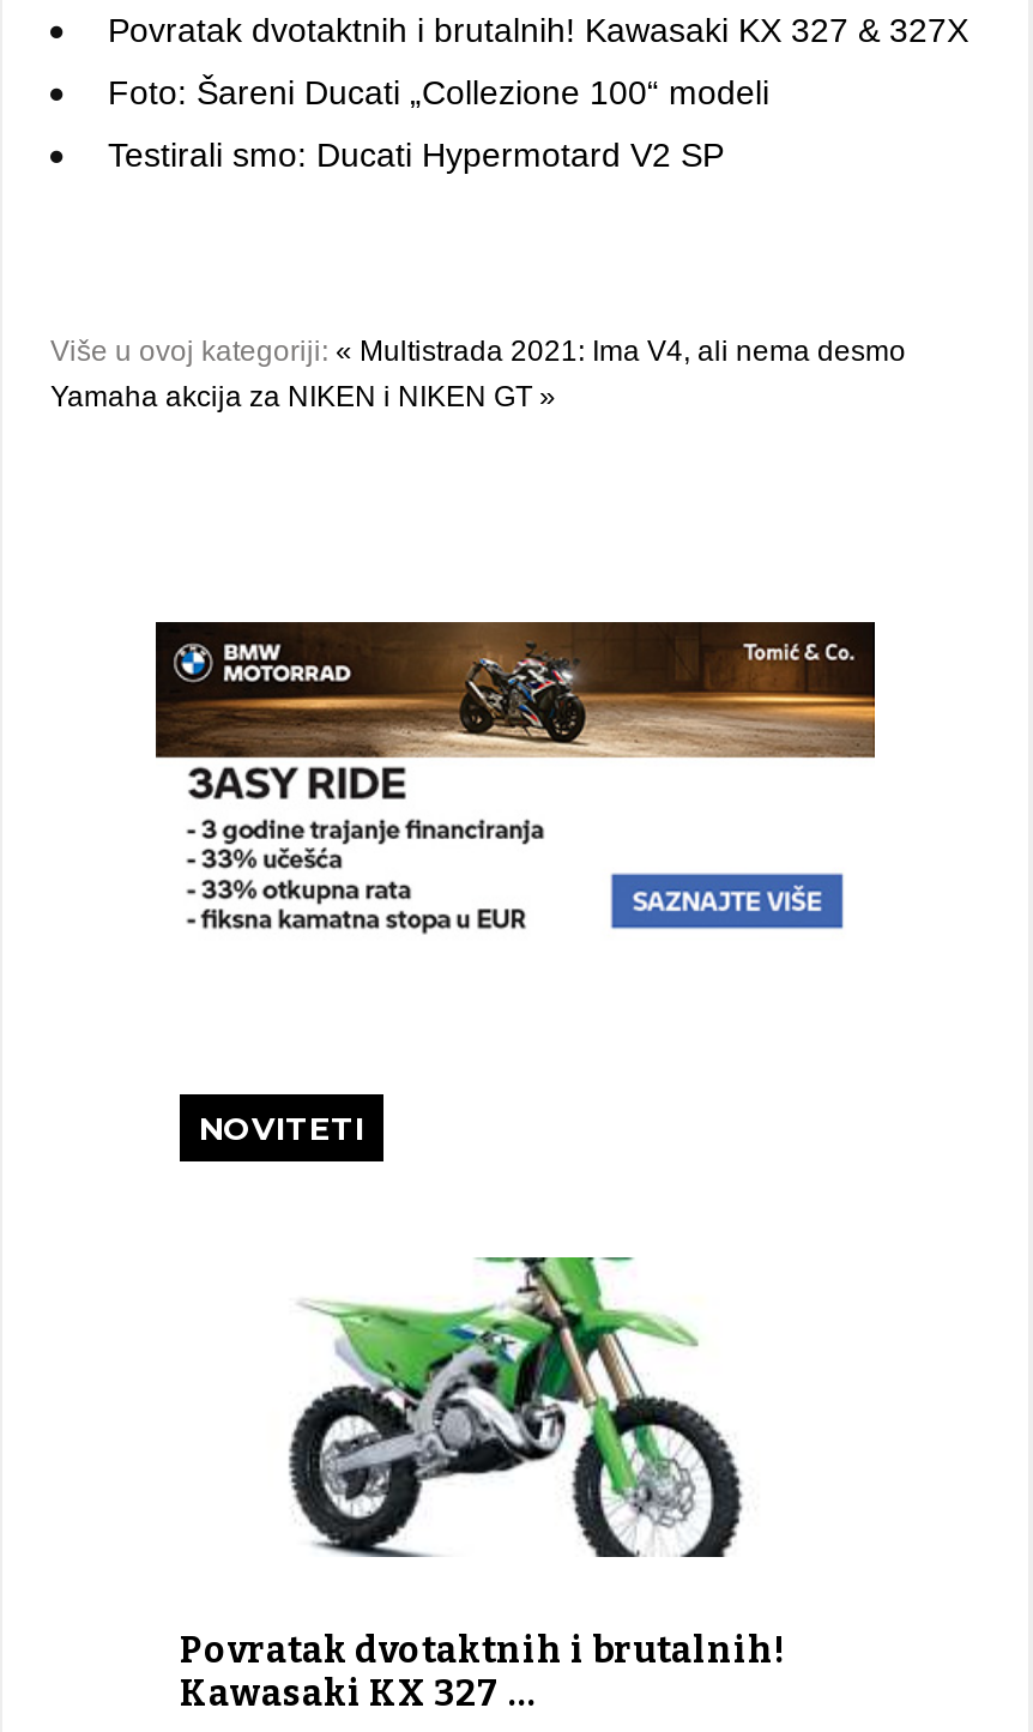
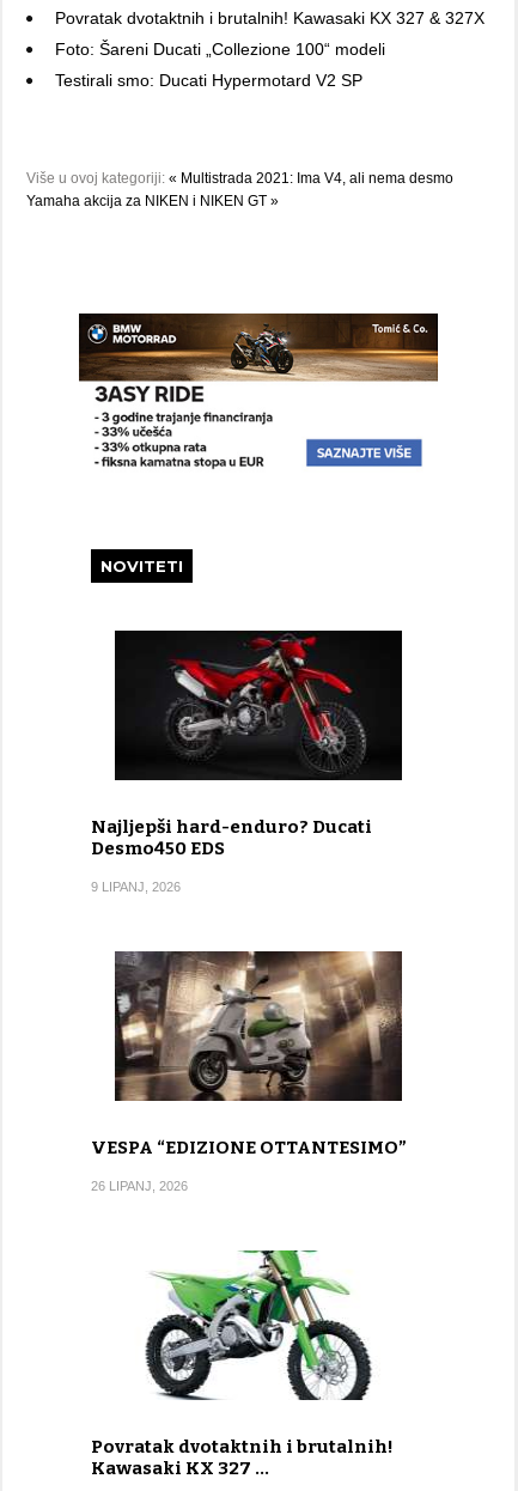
+ [image]
+ Najljepši hard-enduro? Ducati
+ Desmo450 EDS
+ 9 LIPANJ, 2026

+ [image]
+ VESPA “EDIZIONE OTTANTESIMO”
+ 26 LIPANJ, 2026
